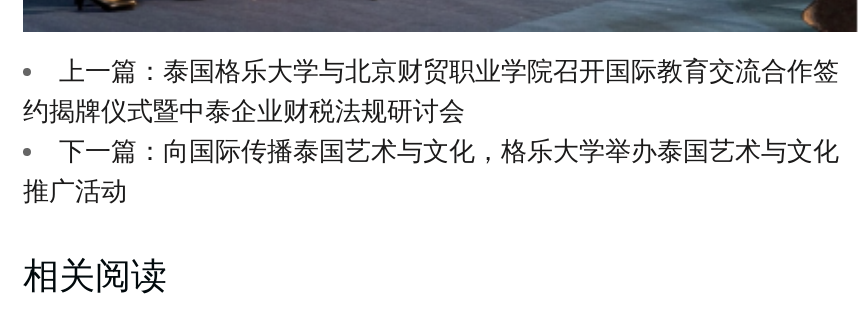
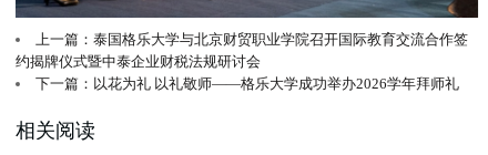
- 下一篇：向国际传播泰国艺术与文化，格乐大学举办泰国艺术与文化
- 推广活动
+ 下一篇：以花为礼 以礼敬师——格乐大学成功举办2026学年拜师礼
